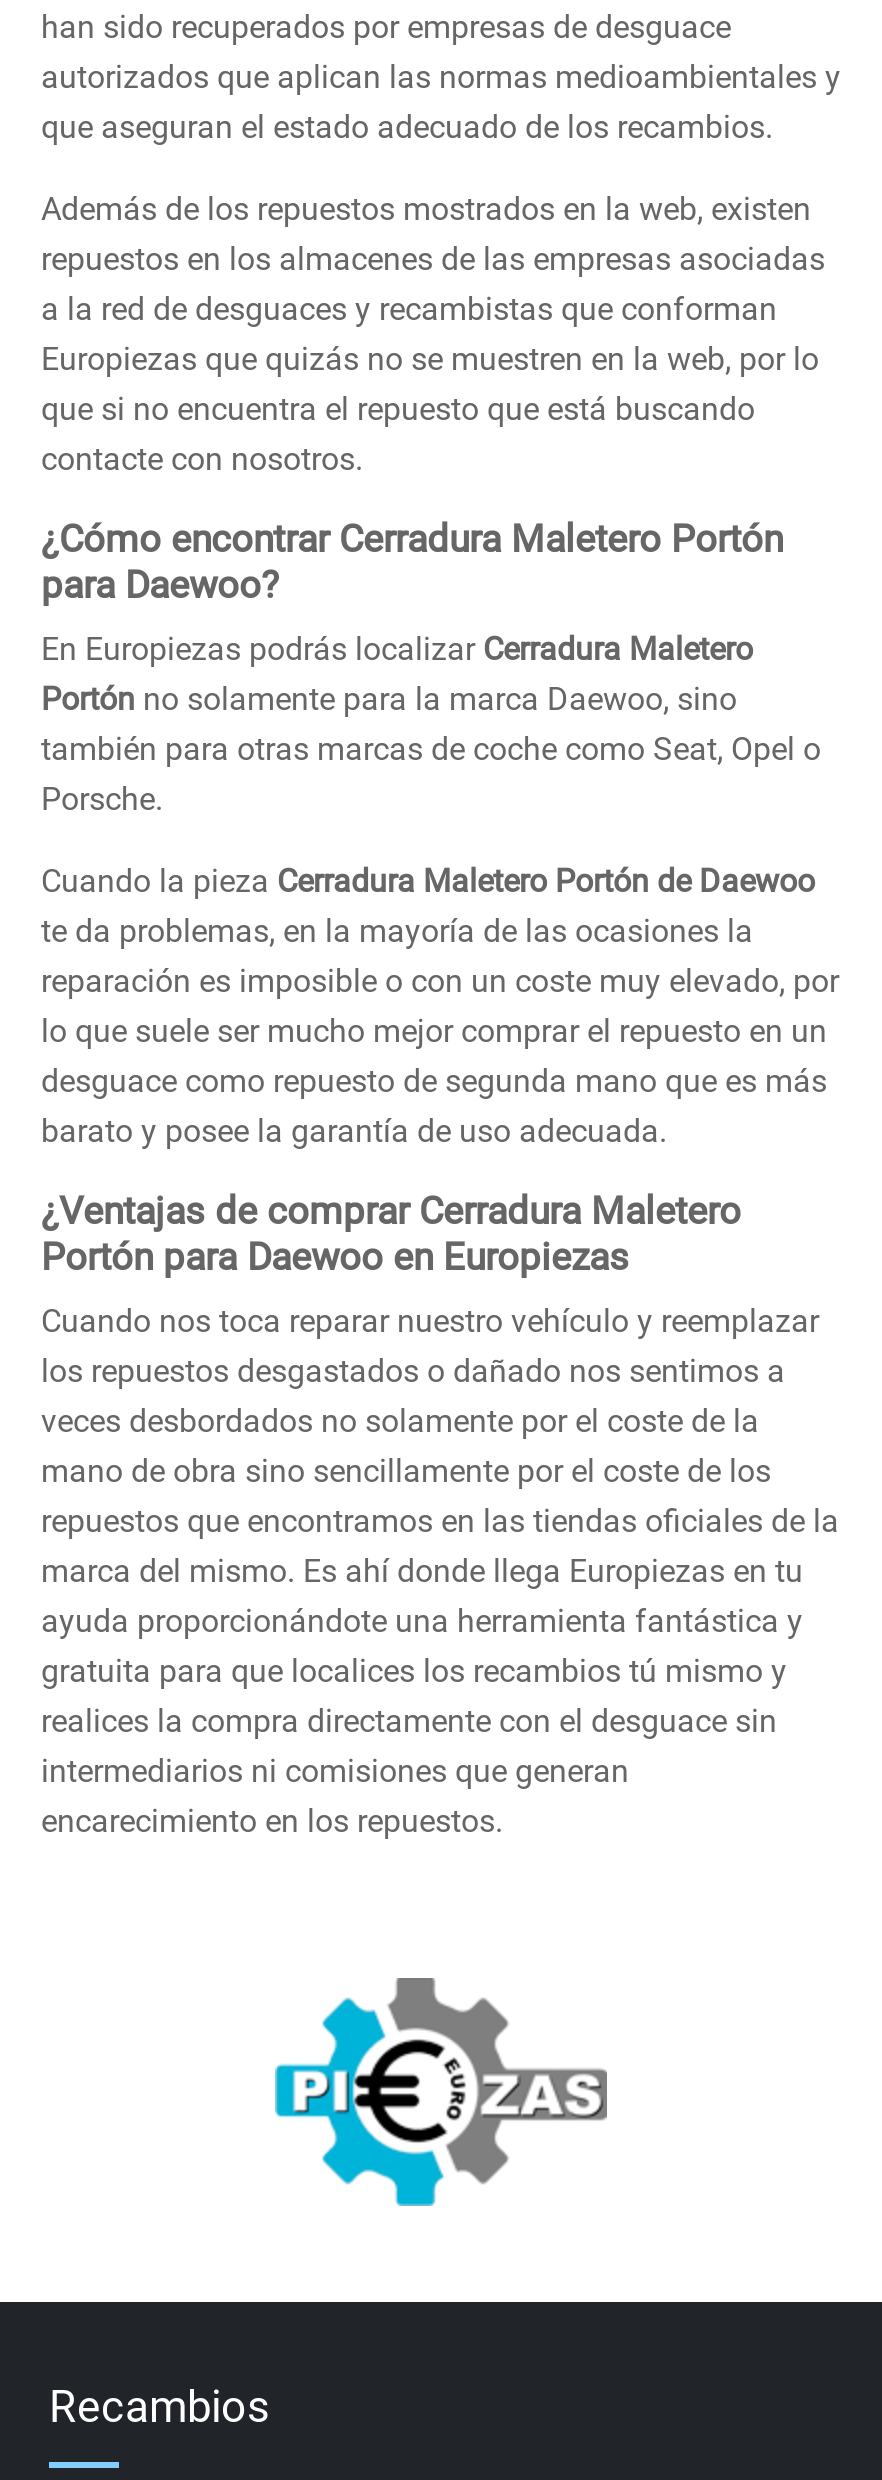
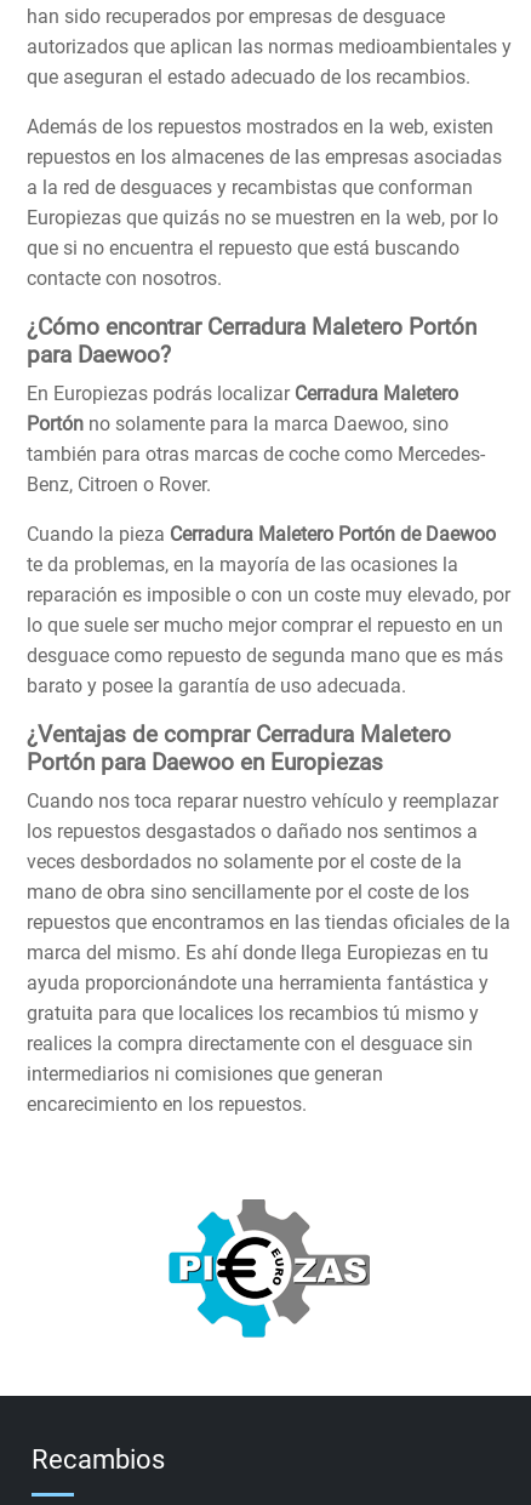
- también para otras marcas de coche como Seat, Opel o
- Porsche.
+ también para otras marcas de coche como Mercedes-
+ Benz, Citroen o Rover.
